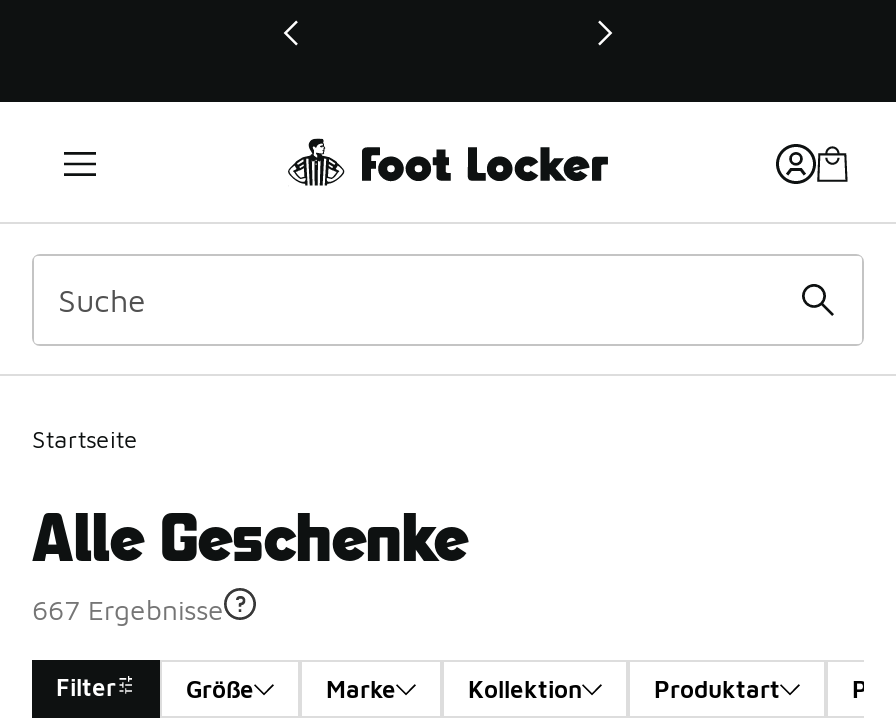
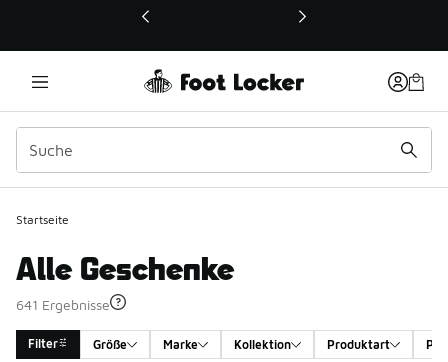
- 667 Ergebnisse
+ 641 Ergebnisse
